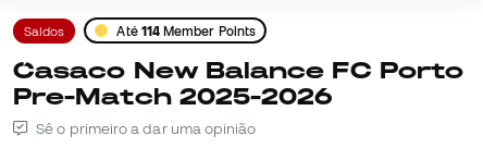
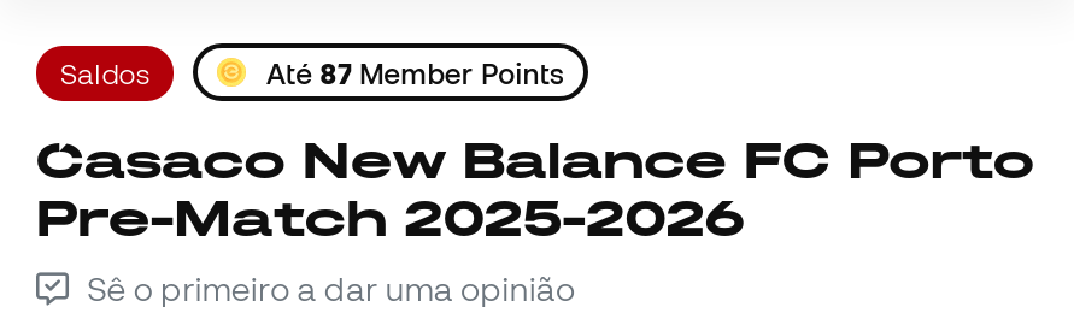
- Até 114 Member Points
+ Até 87 Member Points
